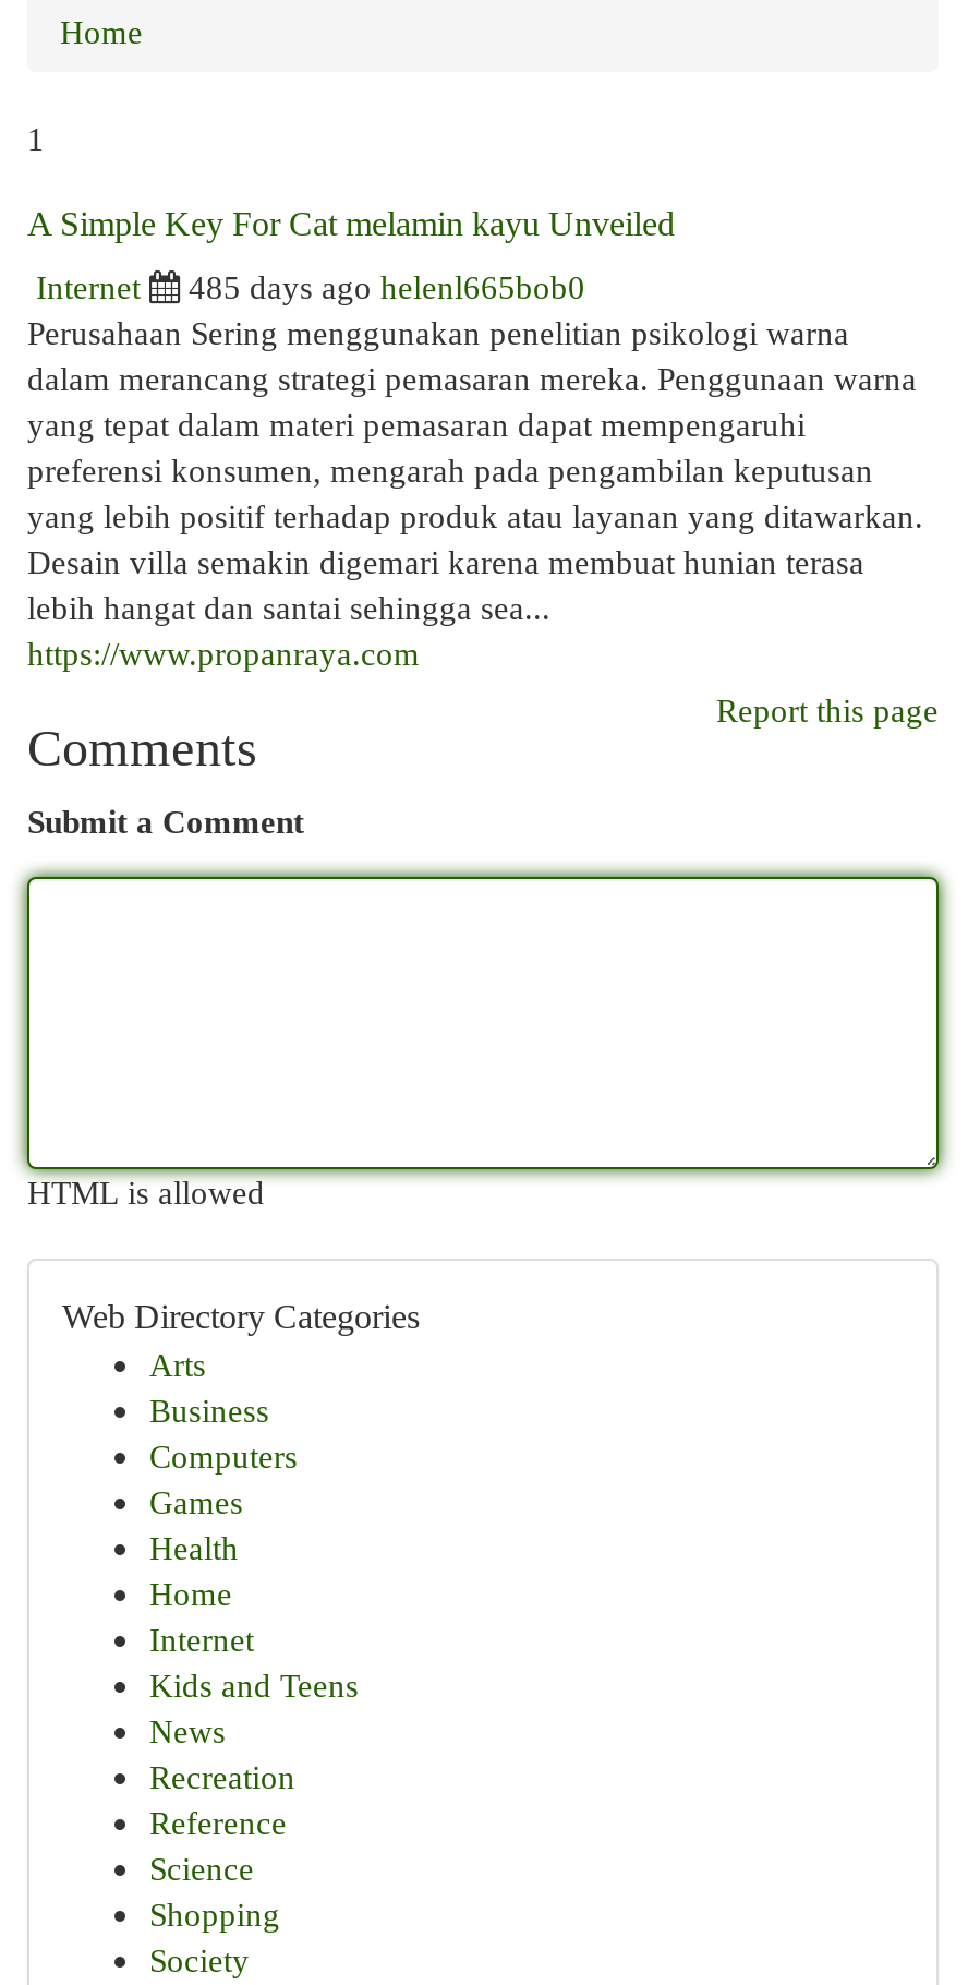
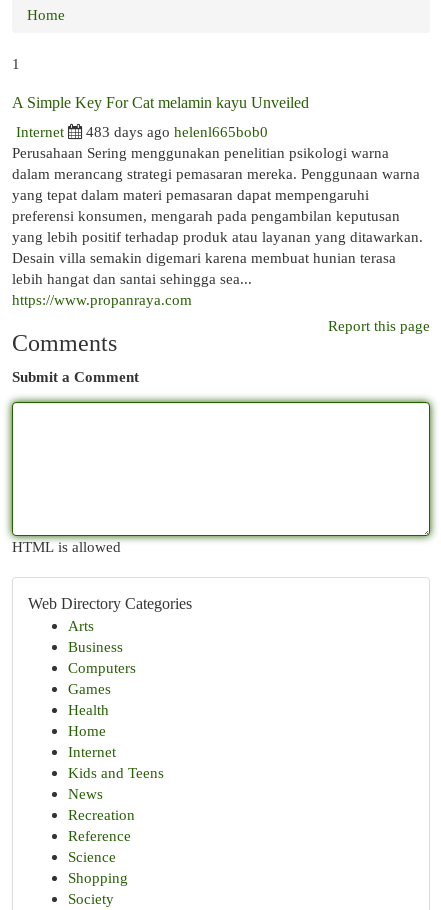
- 485 days ago helenl665bob0
+ 483 days ago helenl665bob0
